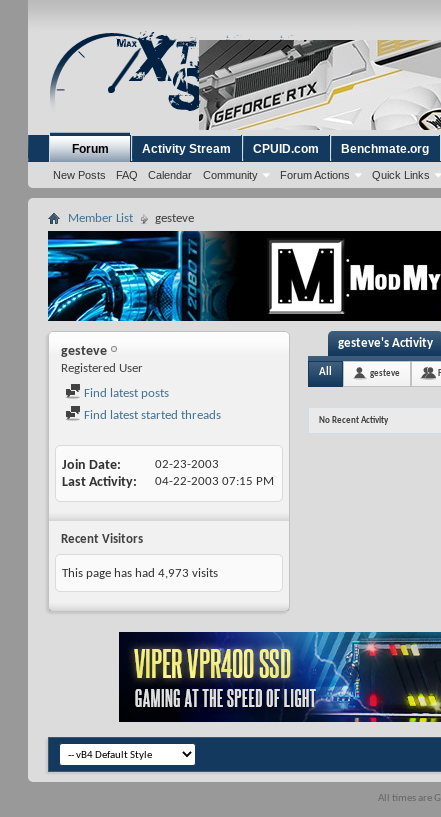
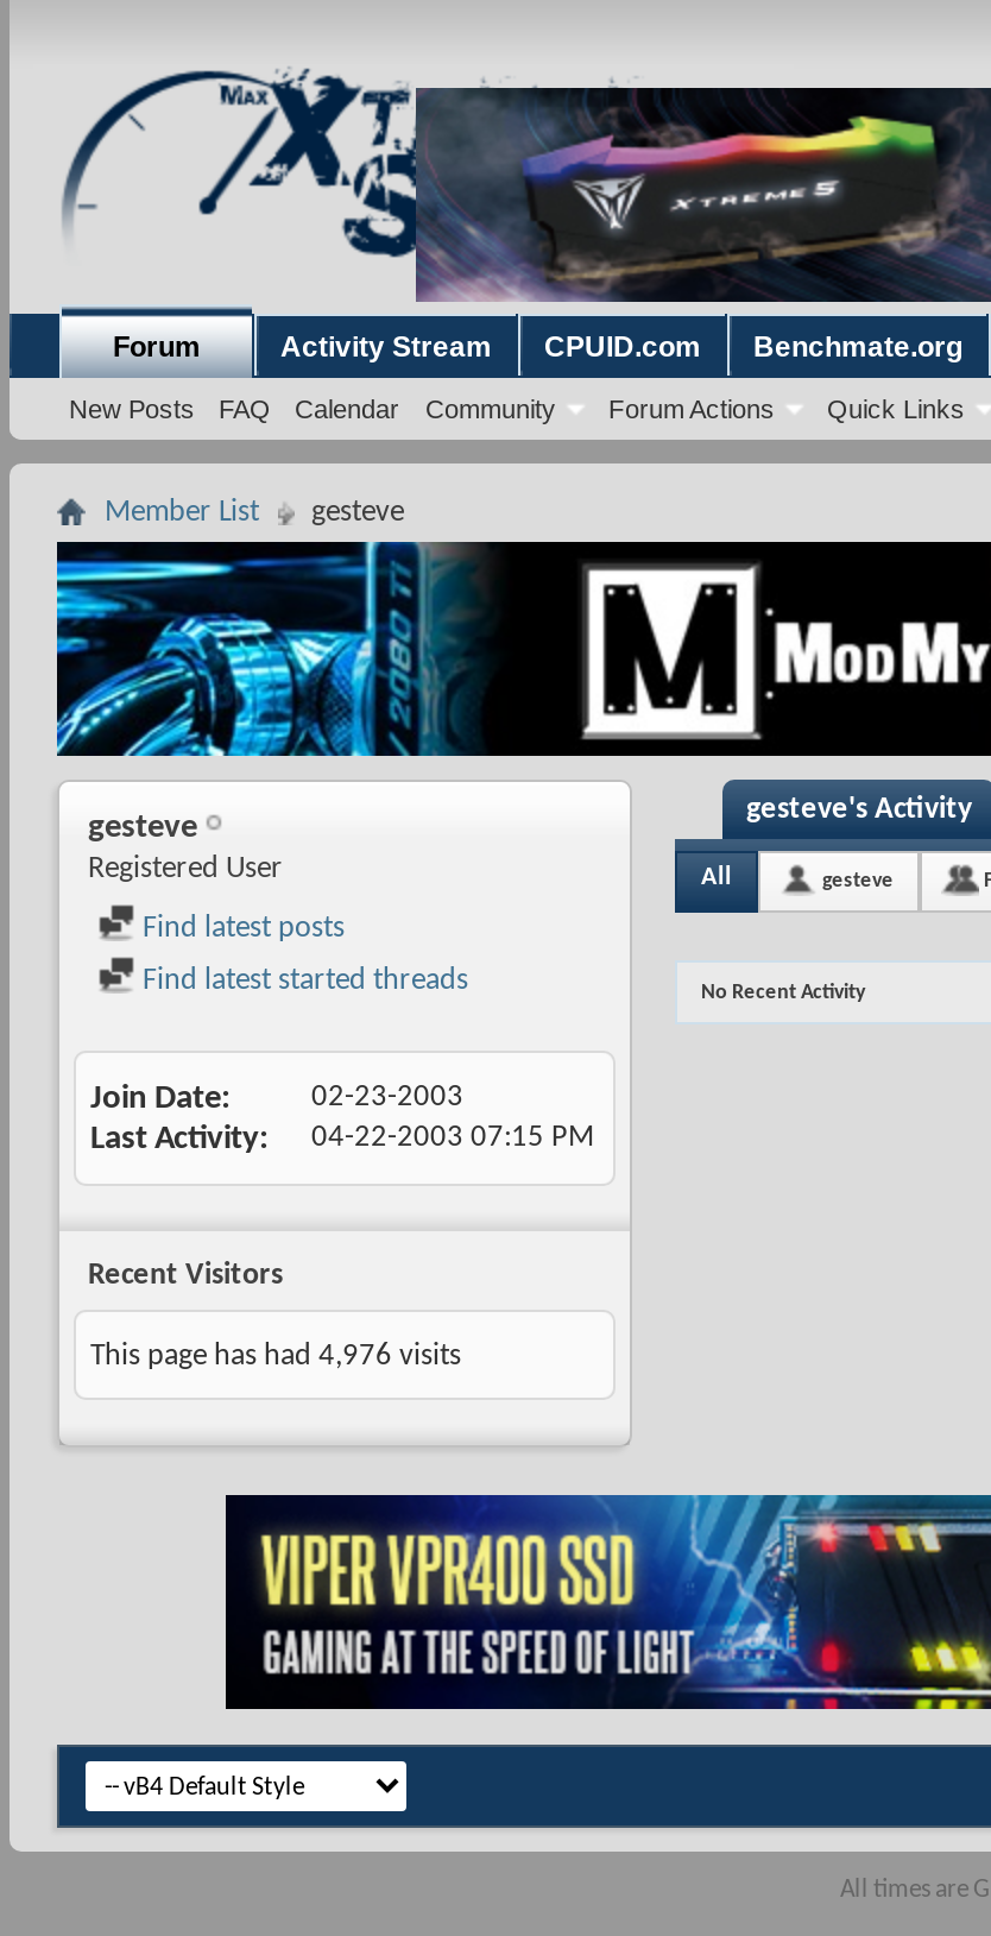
- [image]
+ [image]

- This page has had 4,973 visits
+ This page has had 4,976 visits
